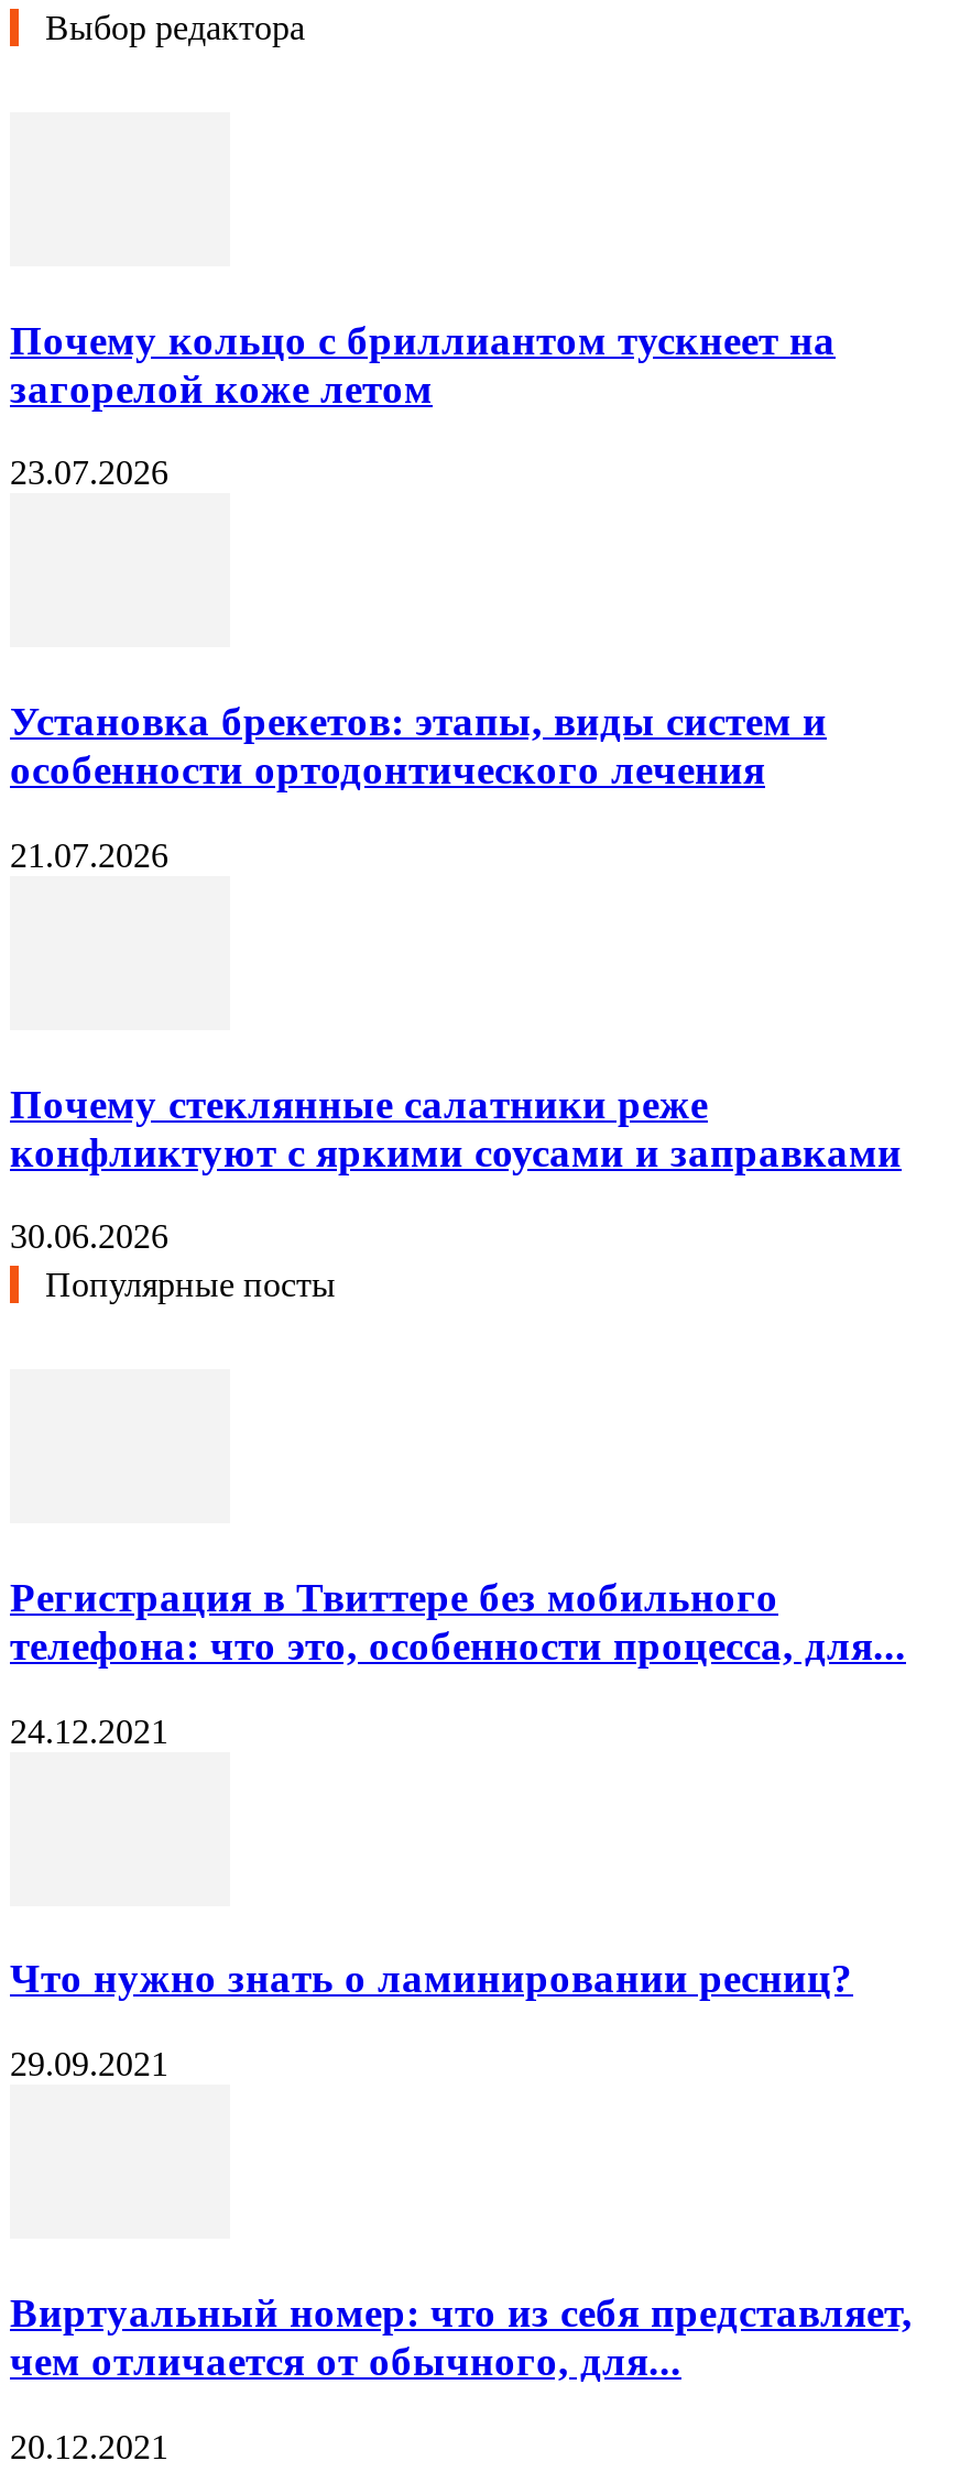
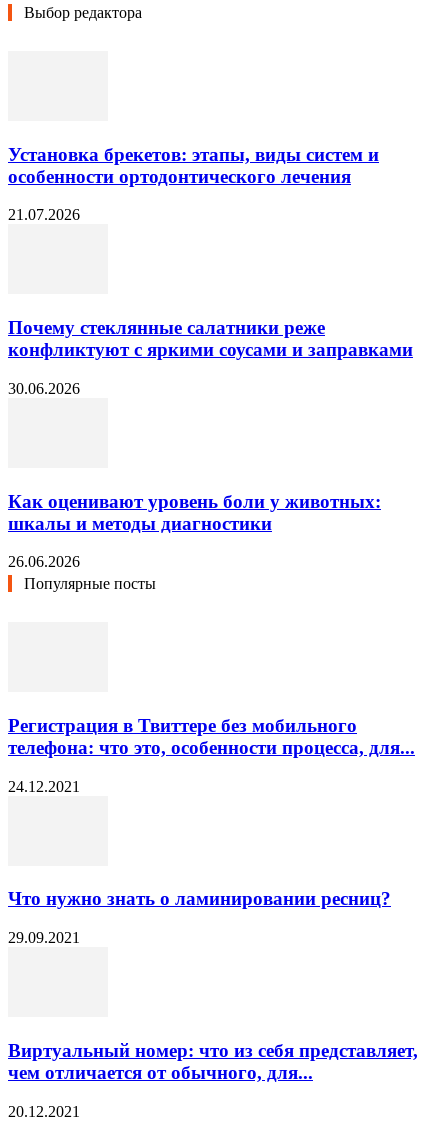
- Почему кольцо с бриллиантом тускнеет на
- загорелой коже летом
- 23.07.2026

moved up: Установка брекетов: этапы, виды систем и | особенности ортодонтического лечения | 21.07.2026 | Почему стеклянные салатники реже | конфликтуют с яркими соусами и заправками | 30.06.2026

+ Как оценивают уровень боли у животных:
+ шкалы и методы диагностики
+ 26.06.2026
